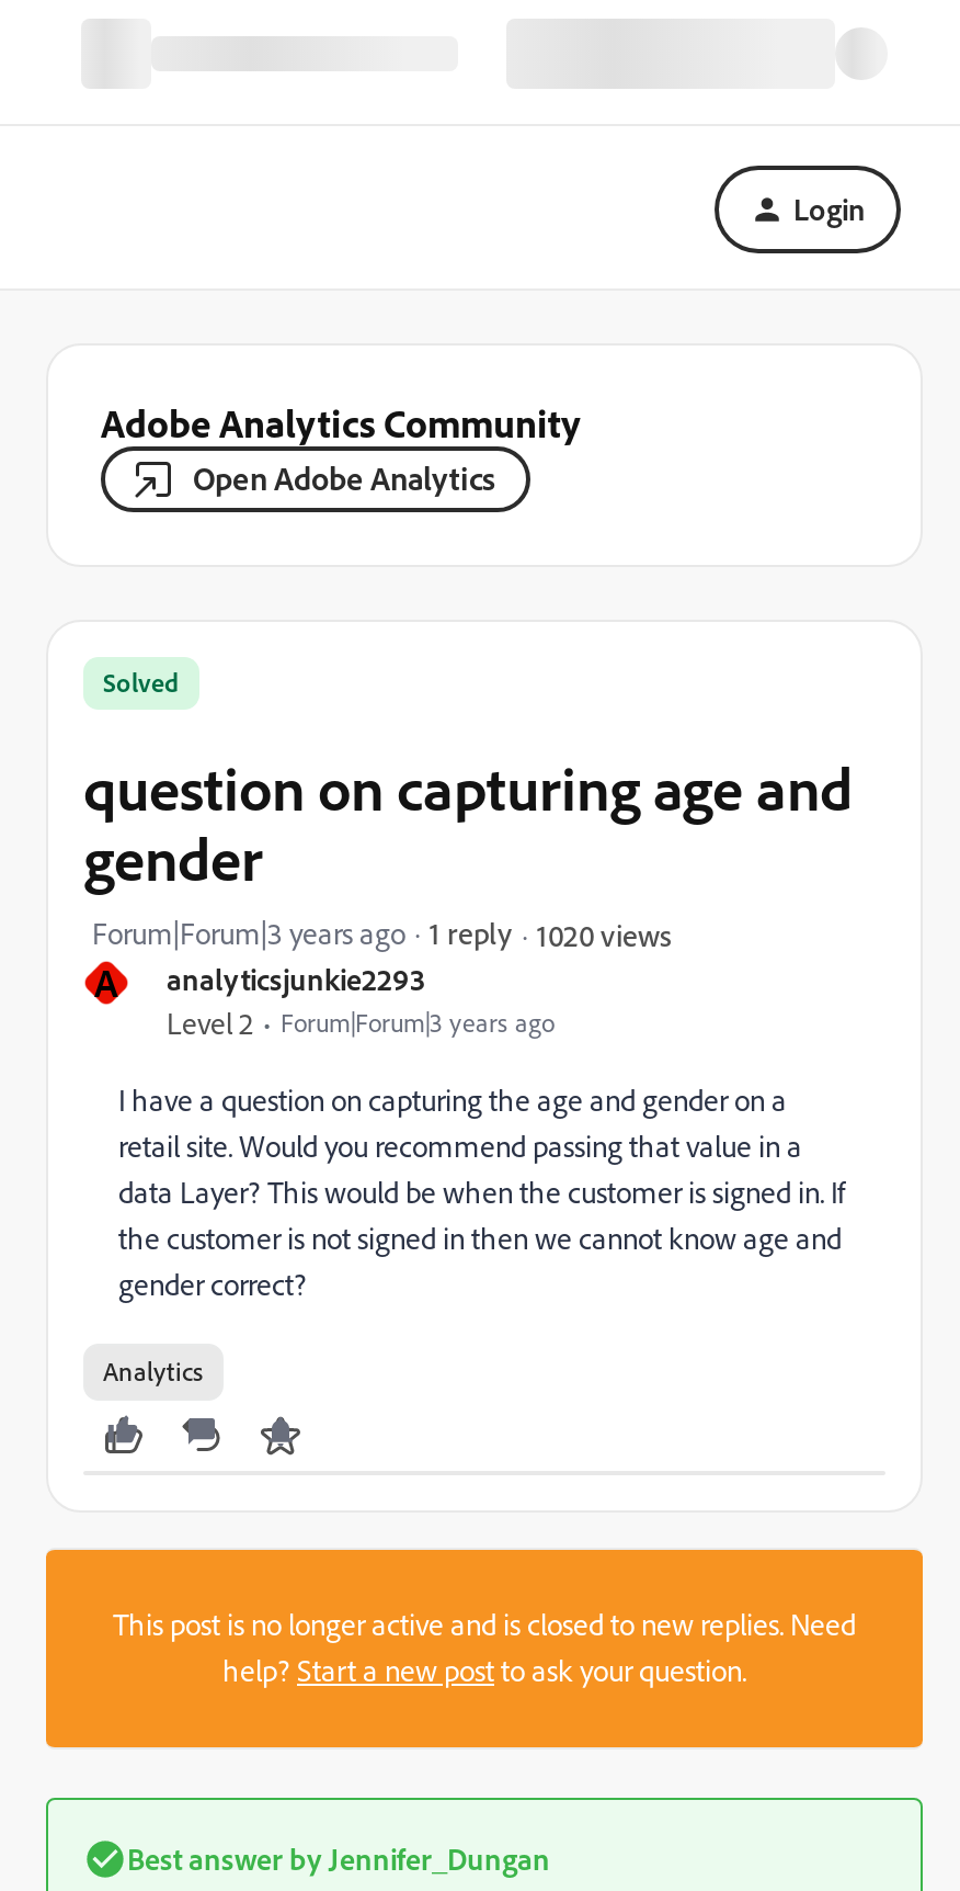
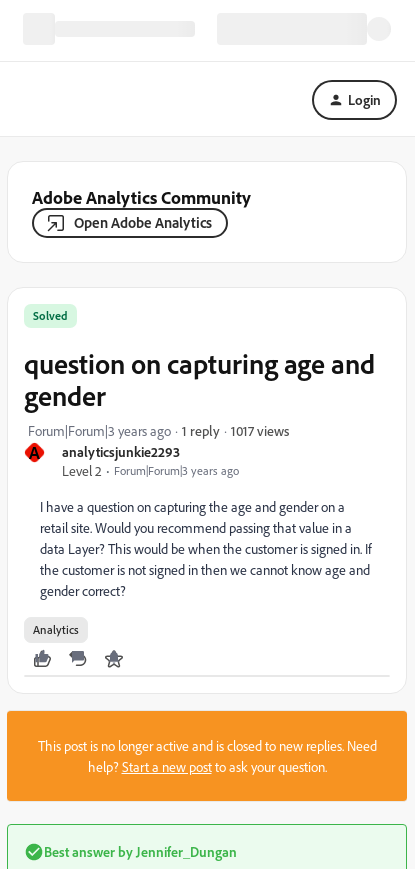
- 1020 views
+ 1017 views
